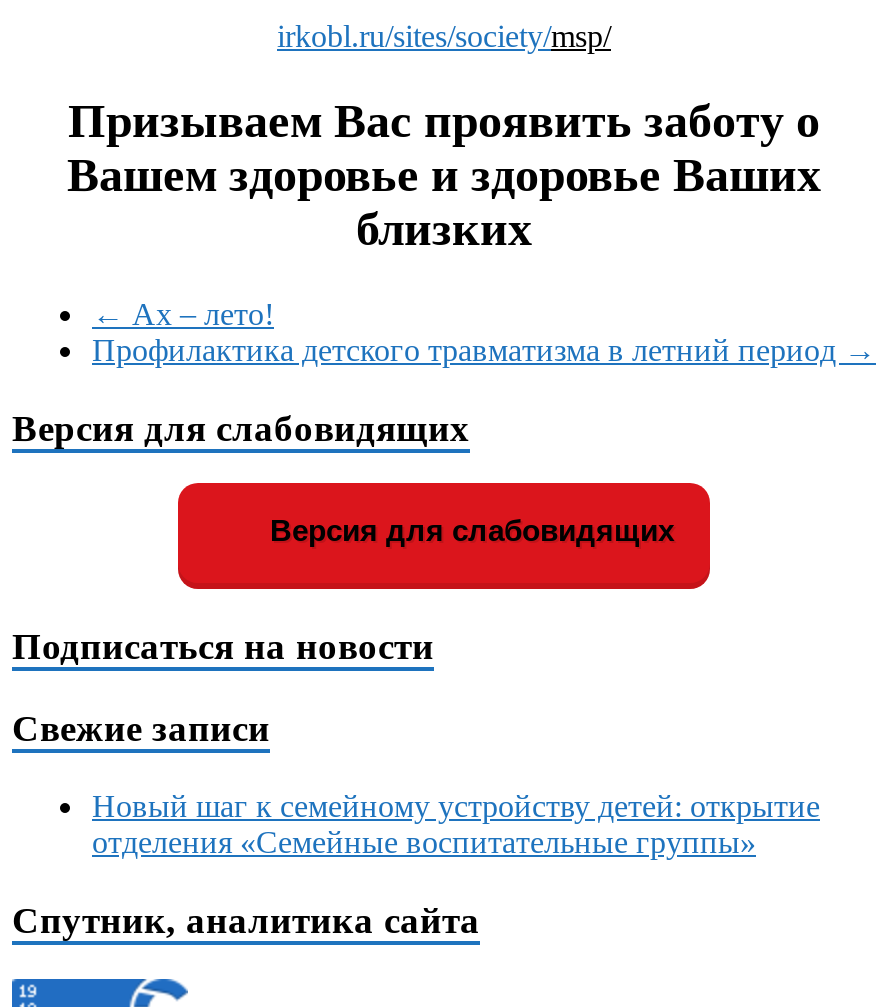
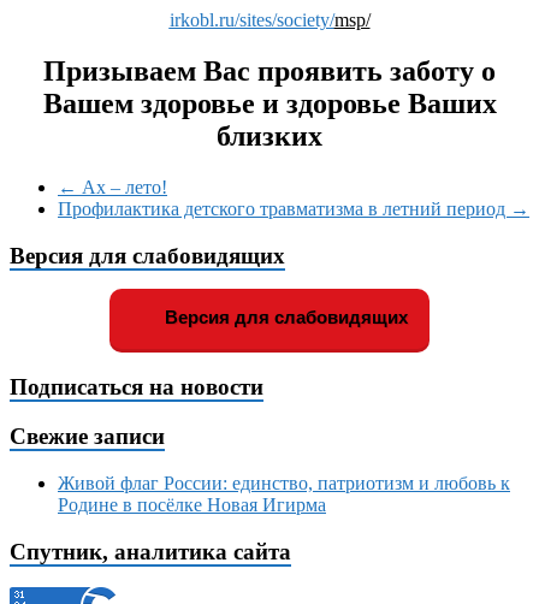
- Новый шаг к семейному устройству детей: открытие
- отделения «Семейные воспитательные группы»
+ Живой флаг России: единство, патриотизм и любовь к
+ Родине в посёлке Новая Игирма
